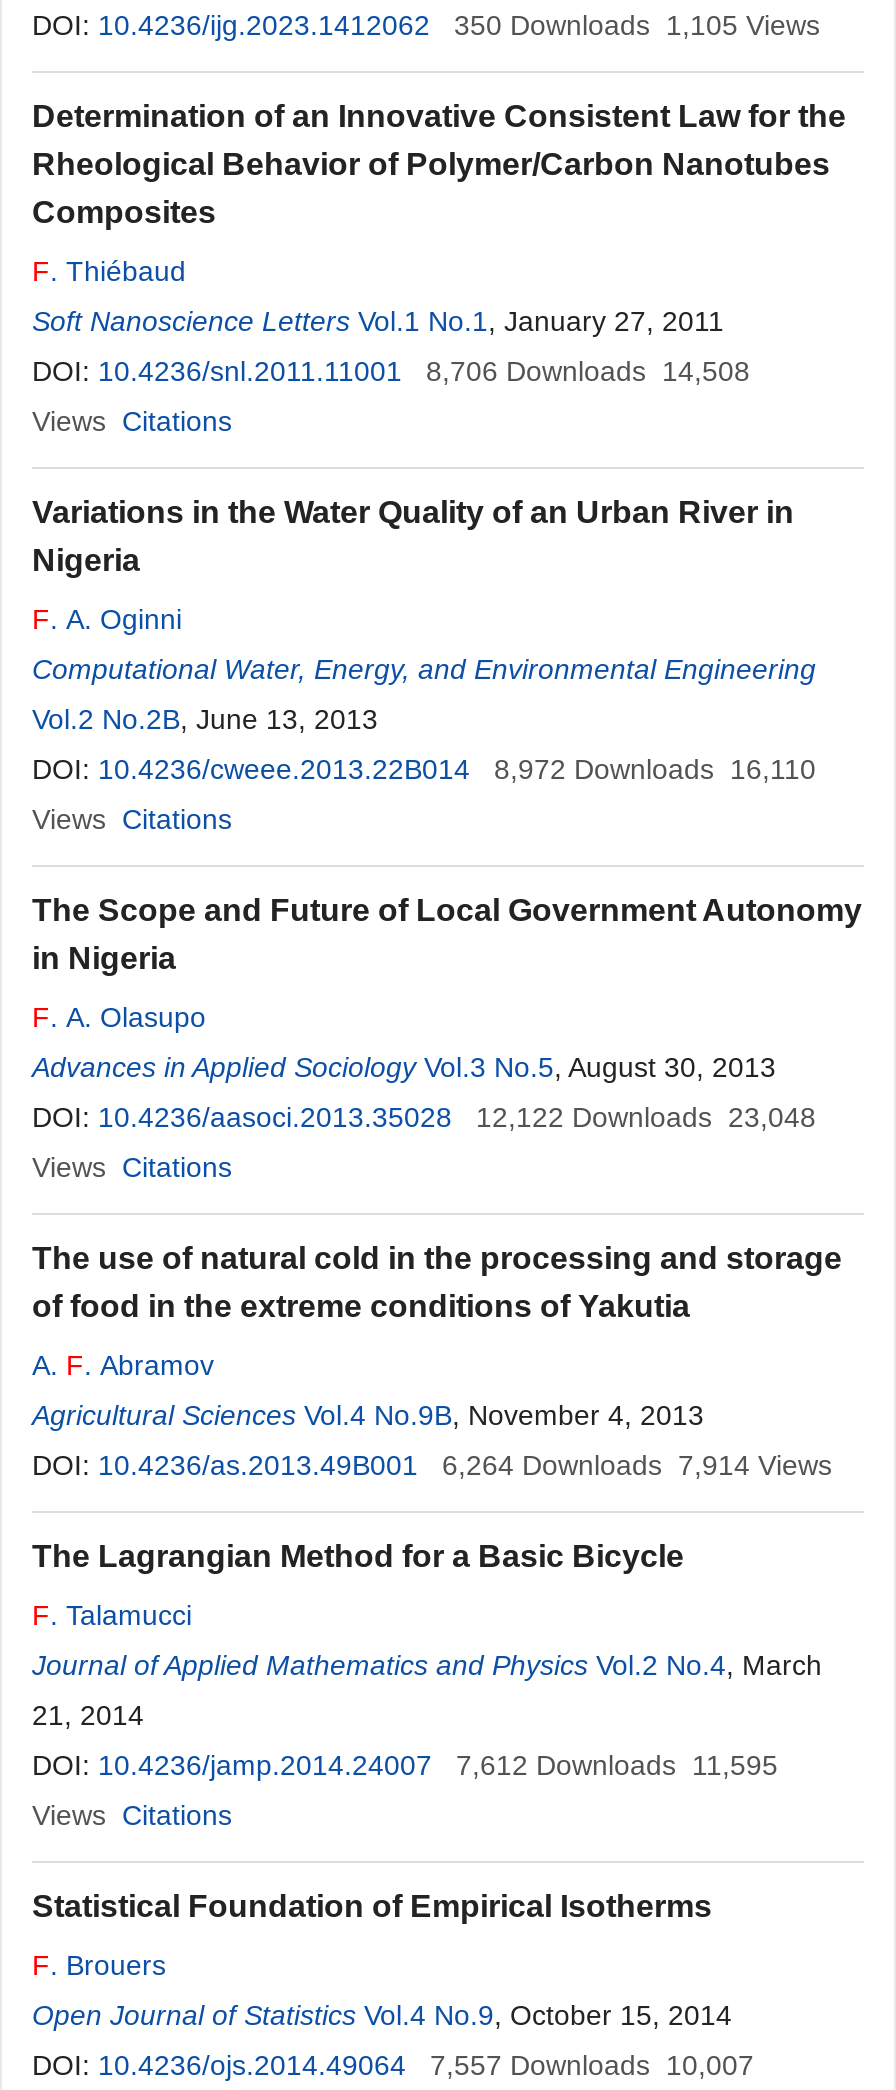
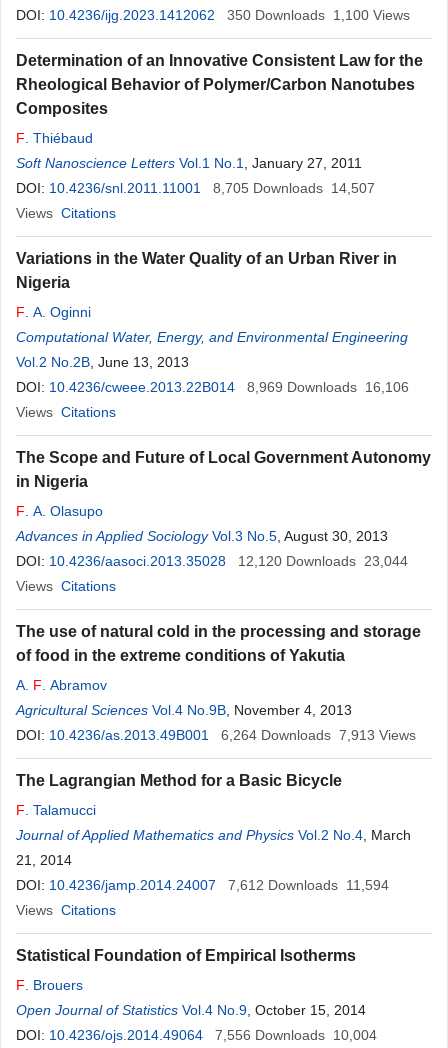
- 350 Downloads 1,105 Views
+ 350 Downloads 1,100 Views

- DOI: 10.4236/snl.2011.11001 8,706 Downloads 14,508
+ DOI: 10.4236/snl.2011.11001 8,705 Downloads 14,507

- DOI: 10.4236/cweee.2013.22B014 8,972 Downloads 16,110
+ DOI: 10.4236/cweee.2013.22B014 8,969 Downloads 16,106

- DOI: 10.4236/aasoci.2013.35028 12,122 Downloads 23,048
+ DOI: 10.4236/aasoci.2013.35028 12,120 Downloads 23,044

- 6,264 Downloads 7,914 Views
+ 6,264 Downloads 7,913 Views

- DOI: 10.4236/jamp.2014.24007 7,612 Downloads 11,595
+ DOI: 10.4236/jamp.2014.24007 7,612 Downloads 11,594

- DOI: 10.4236/ojs.2014.49064 7,557 Downloads 10,007
+ DOI: 10.4236/ojs.2014.49064 7,556 Downloads 10,004
